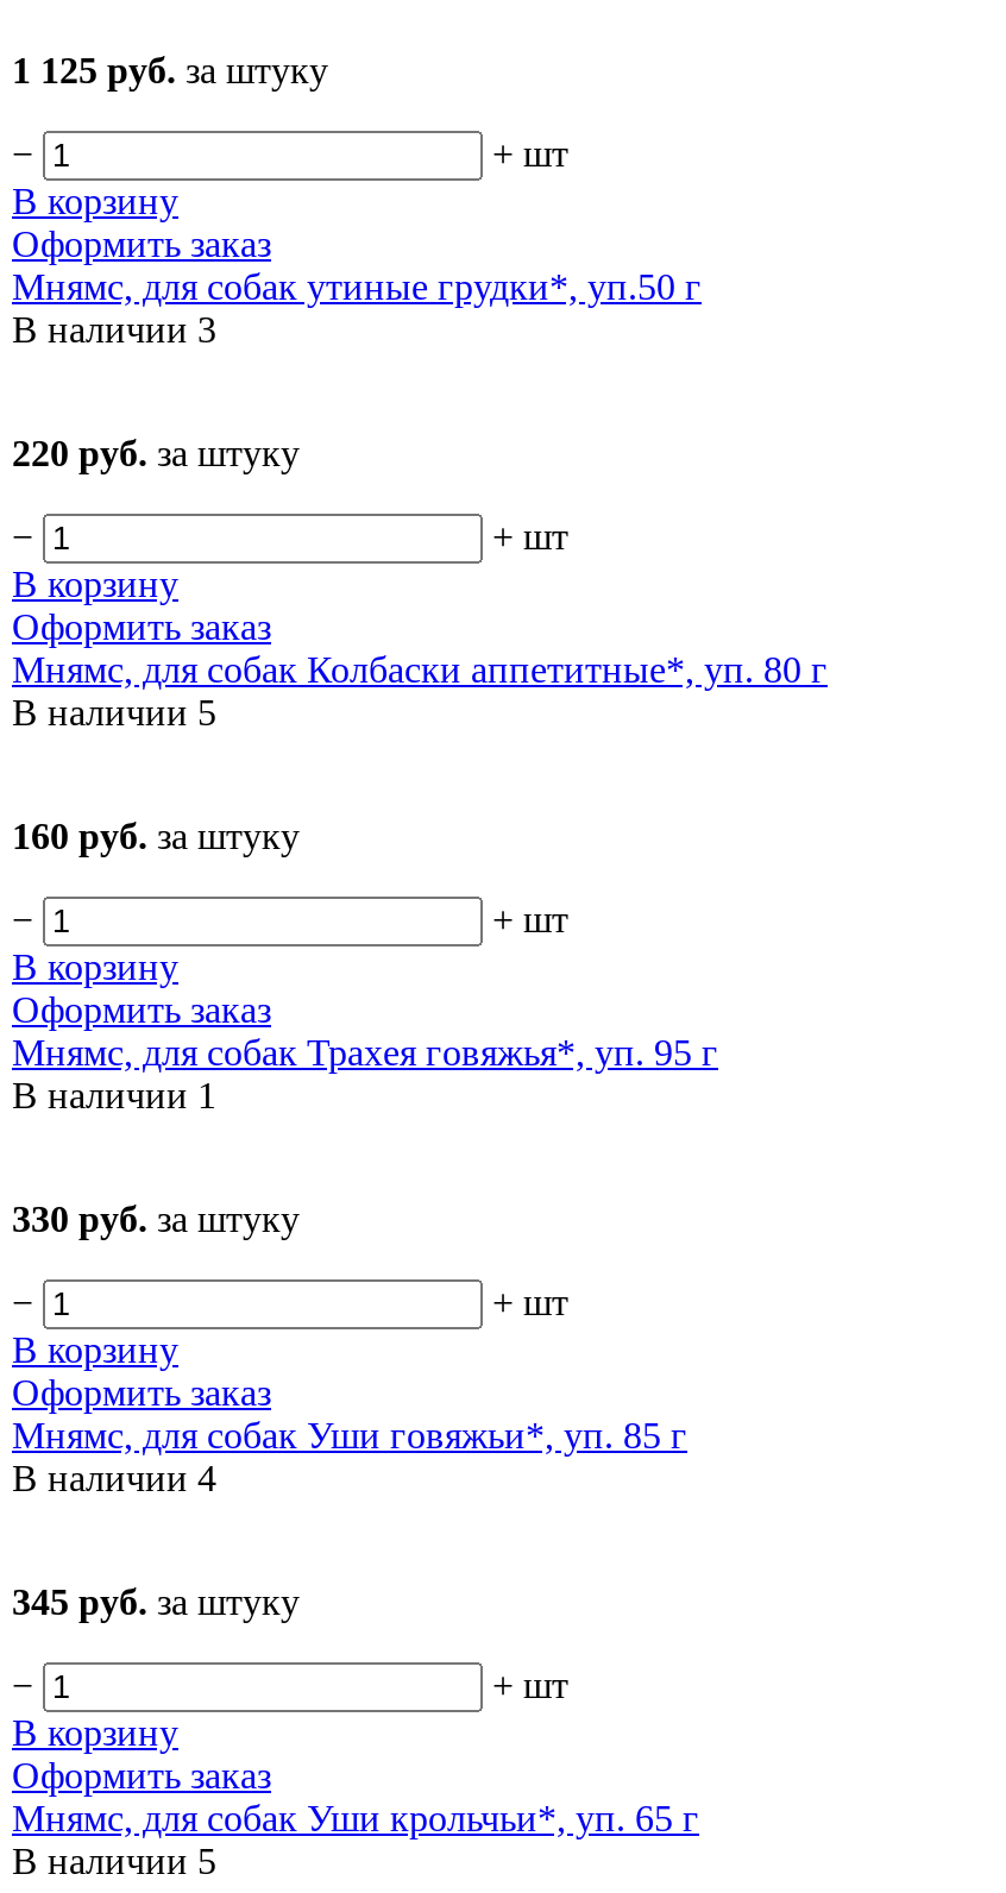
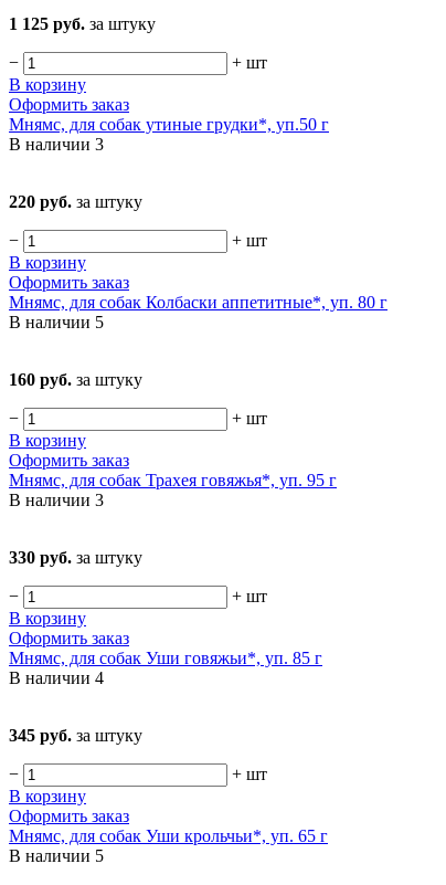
- В наличии 1
+ В наличии 3
